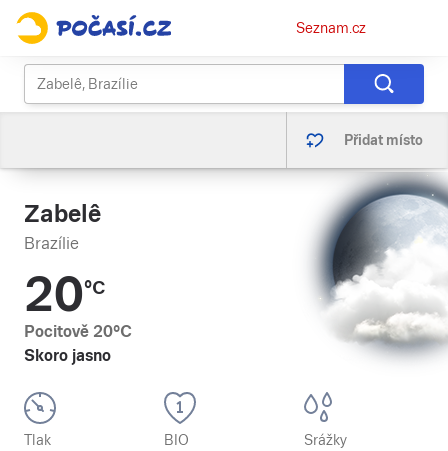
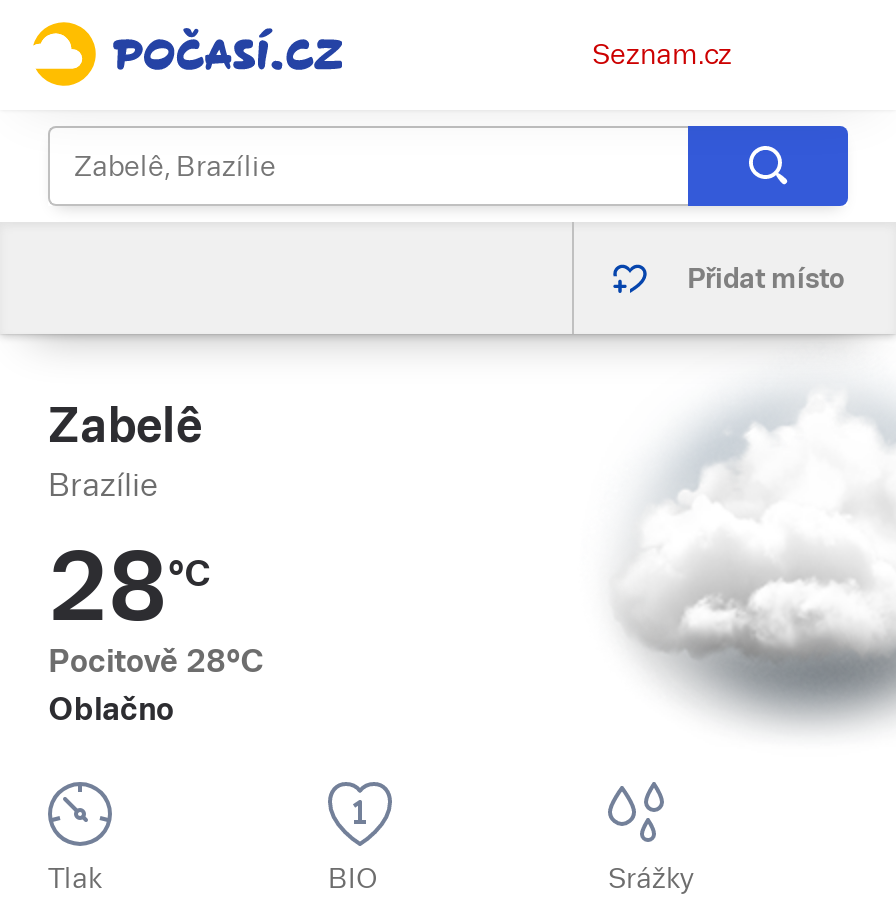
- [image]
+ [image]

- 20°C
- Pocitově 20°C
- Skoro jasno
+ 28°C
+ Pocitově 28°C
+ Oblačno
